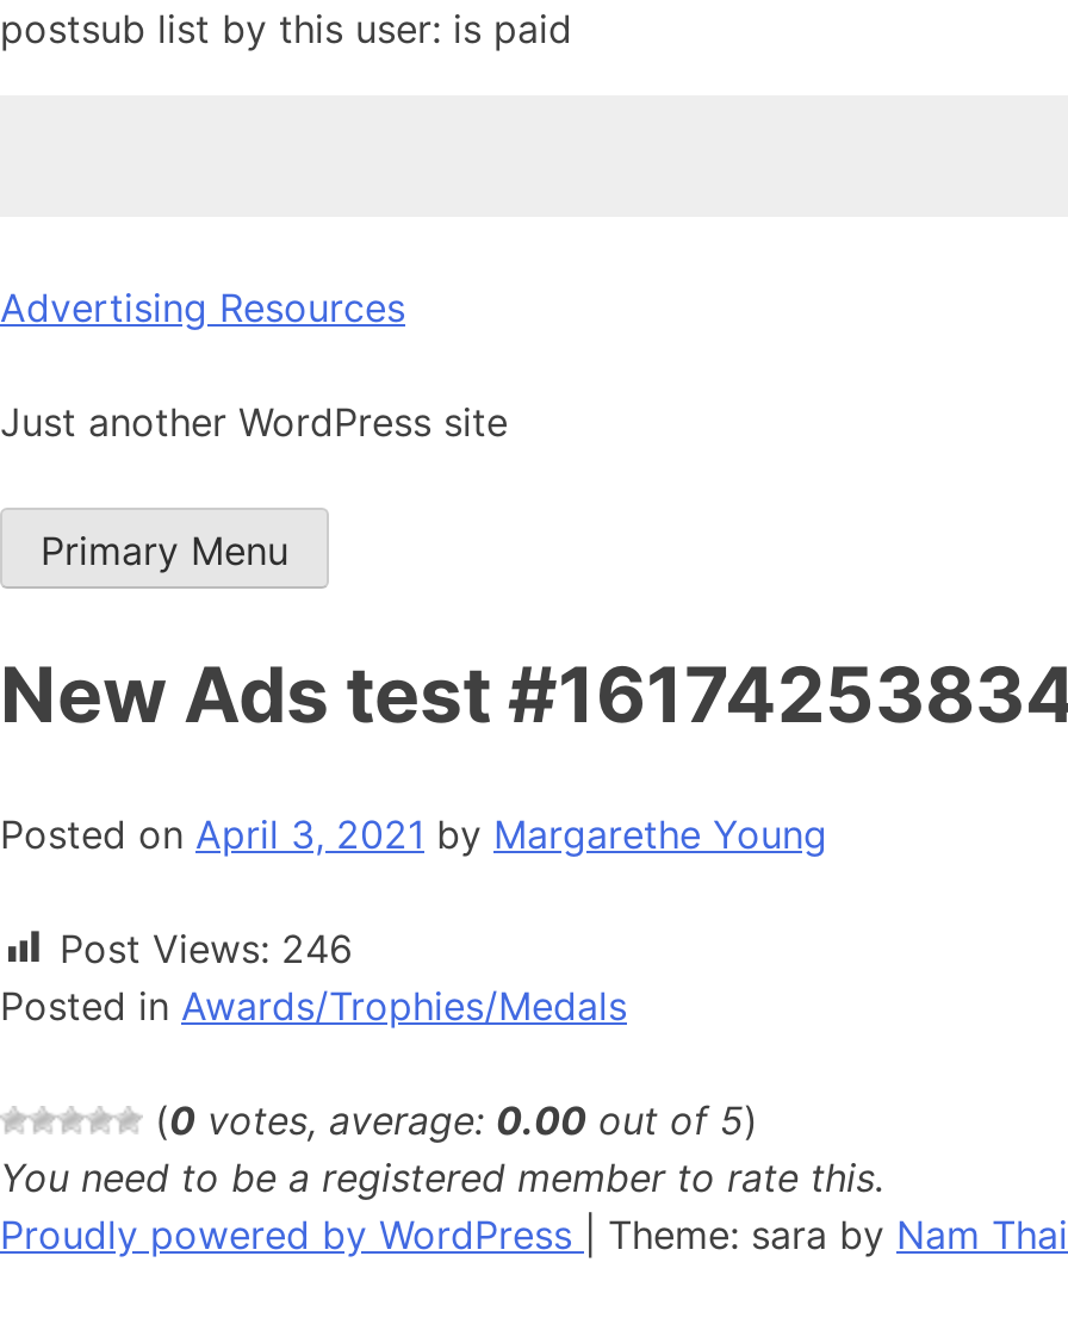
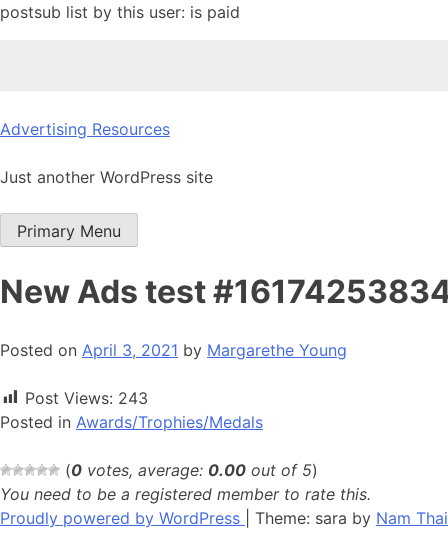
- Post Views: 246
+ Post Views: 243
